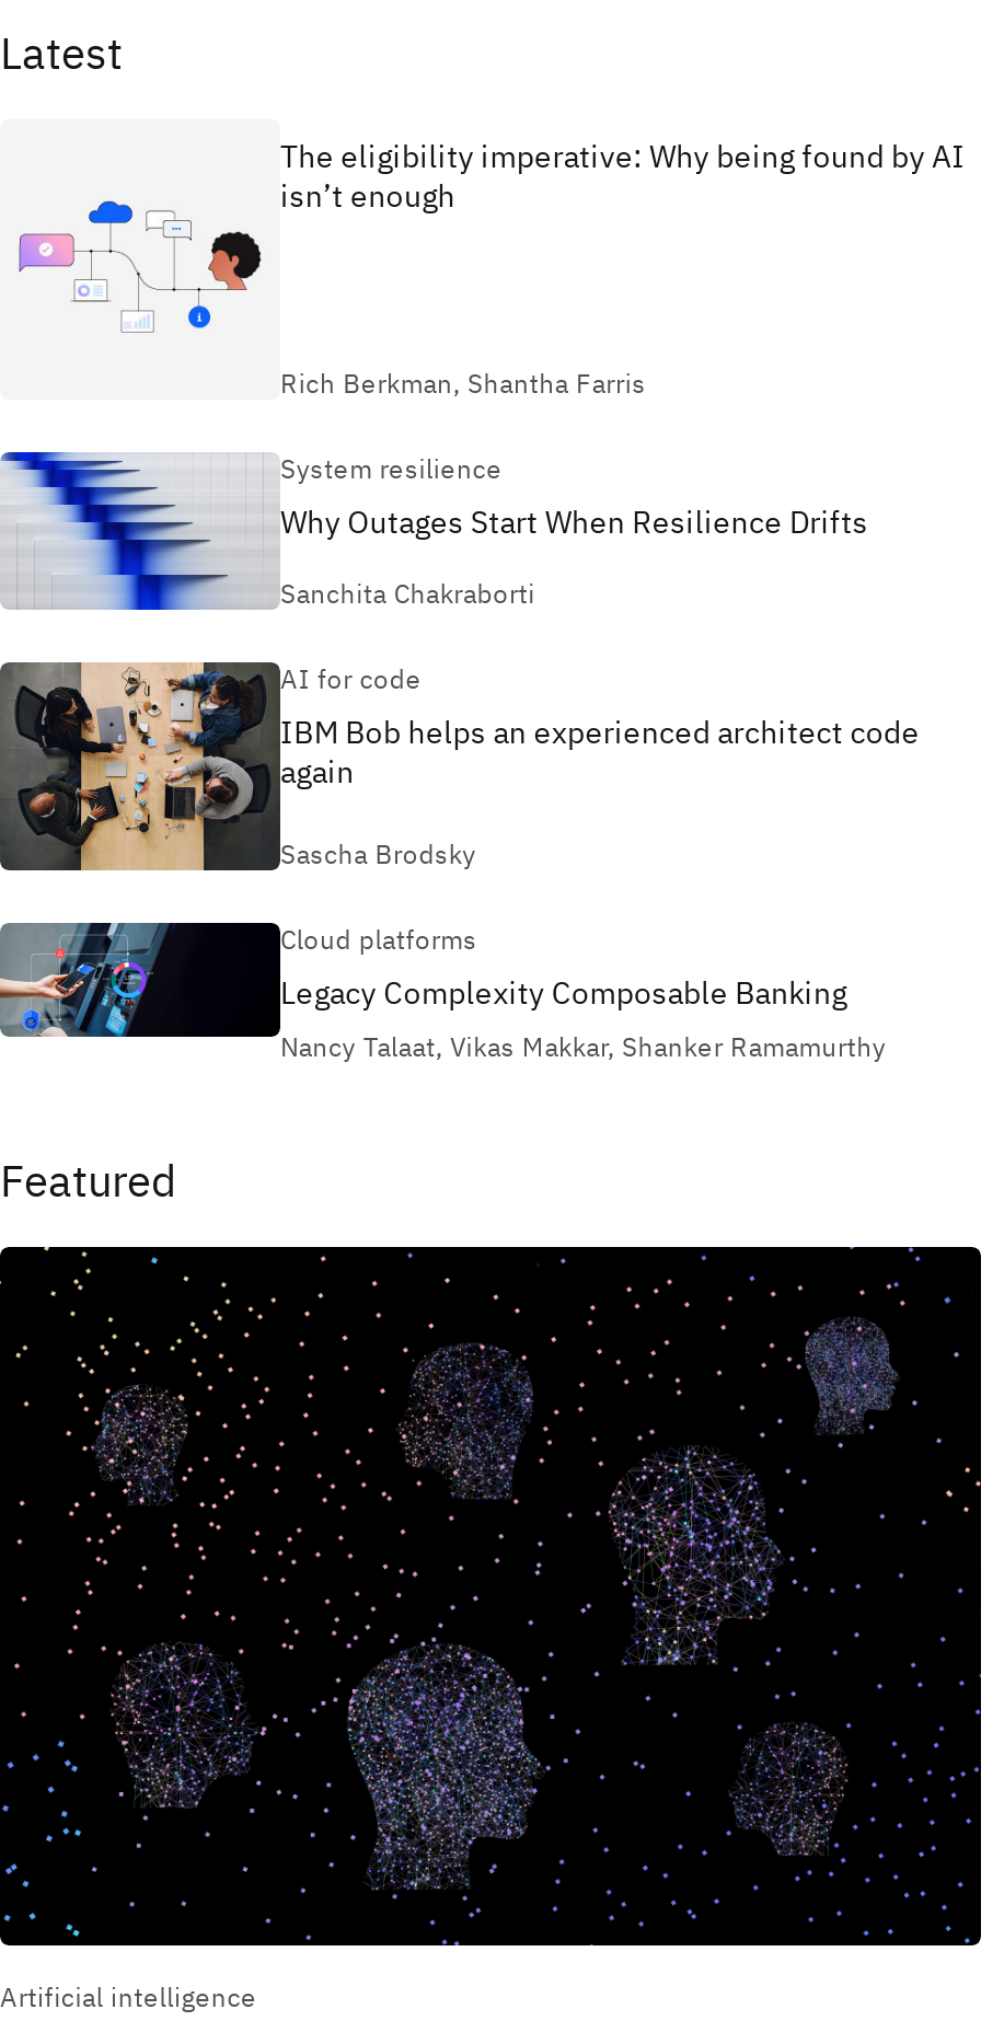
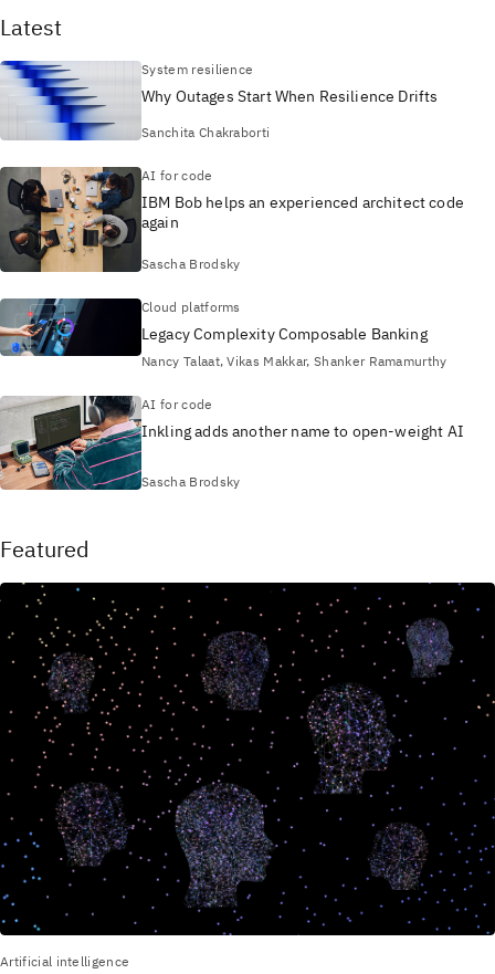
- [image]
- The eligibility imperative: Why being found by AI
- isn’t enough

- Rich Berkman, Shantha Farris

moved up: [image] | System resilience | Why Outages Start When Resilience Drifts | ... | Legacy Complexity Composable Banking | Nancy Talaat, Vikas Makkar, Shanker Ramamurthy

+ [image]
+ AI for code
+ Inkling adds another name to open-weight AI
+ Sascha Brodsky
